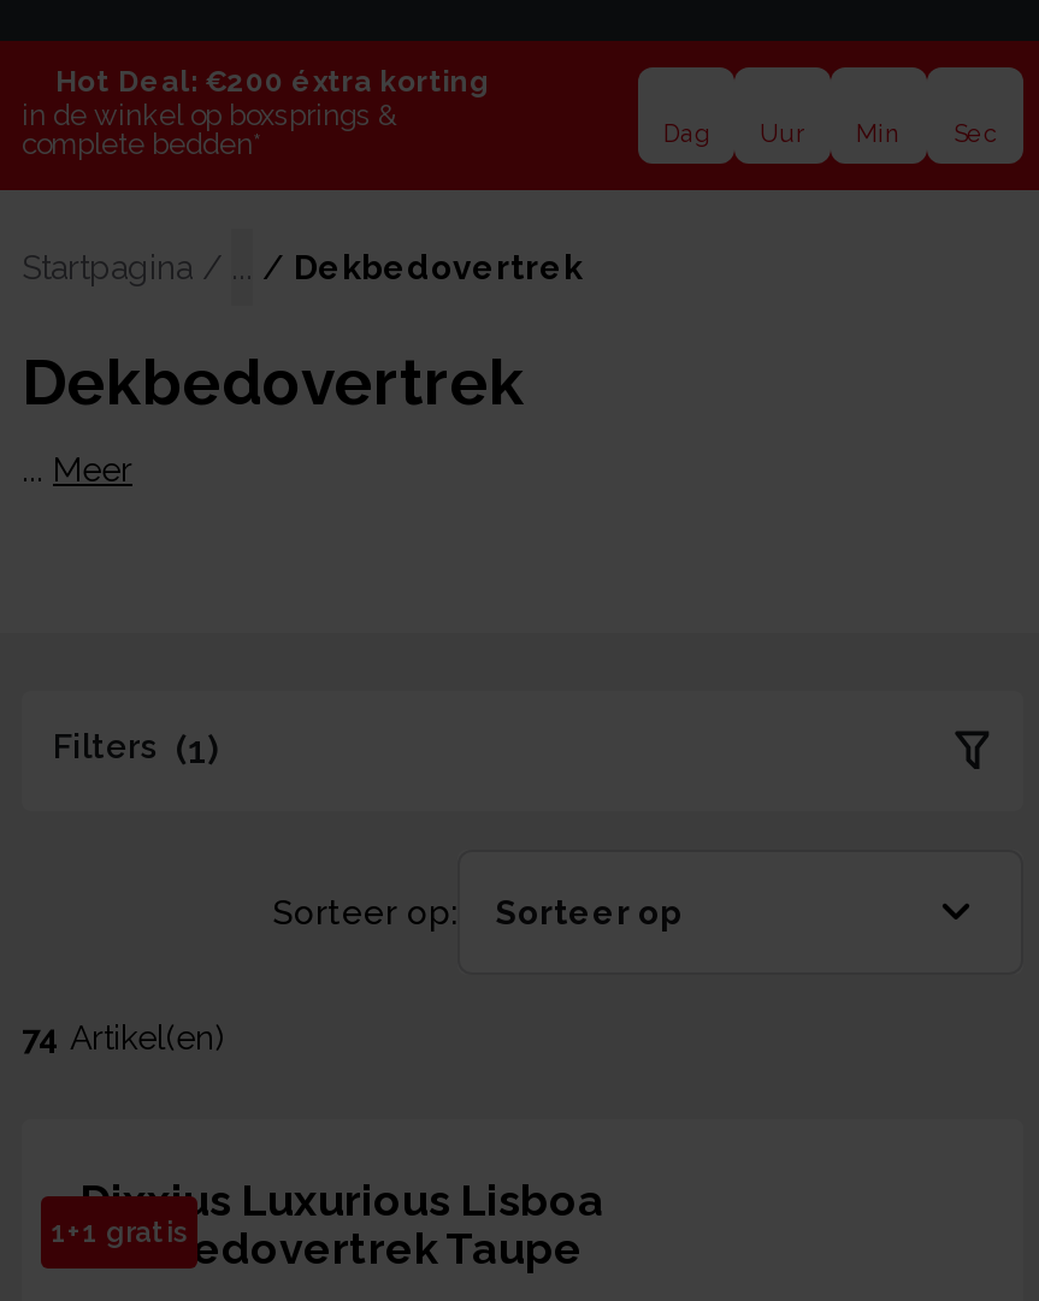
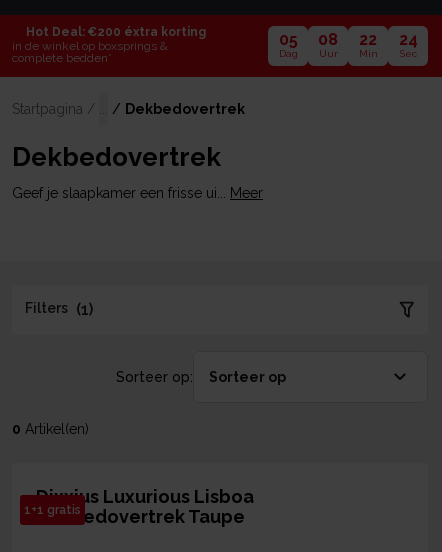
+ 05

+ 08

+ 22

+ 24

- ... Meer
+ Geef je slaapkamer een frisse ui... Meer

- 74 Artikel(en)
+ 0 Artikel(en)
